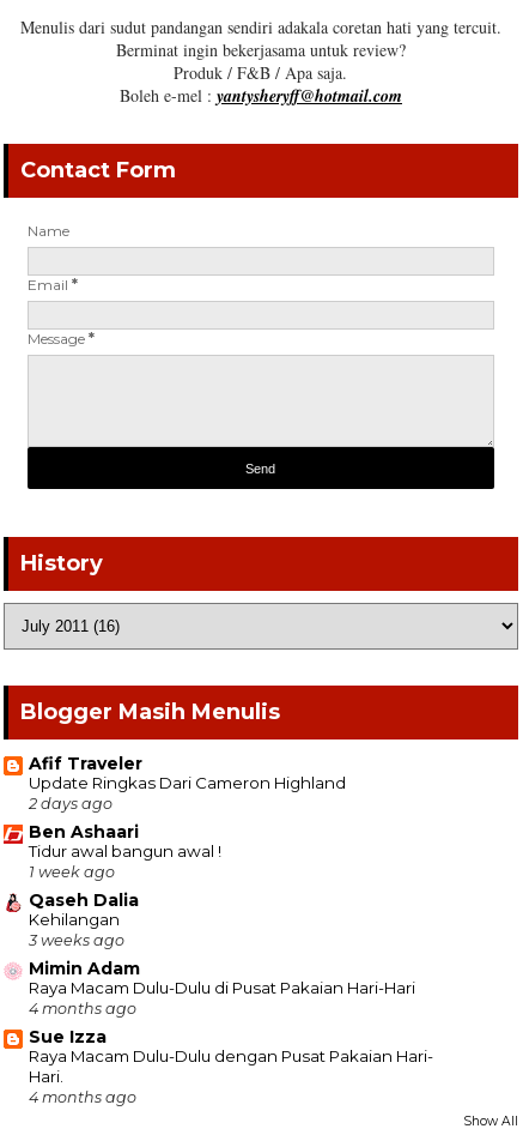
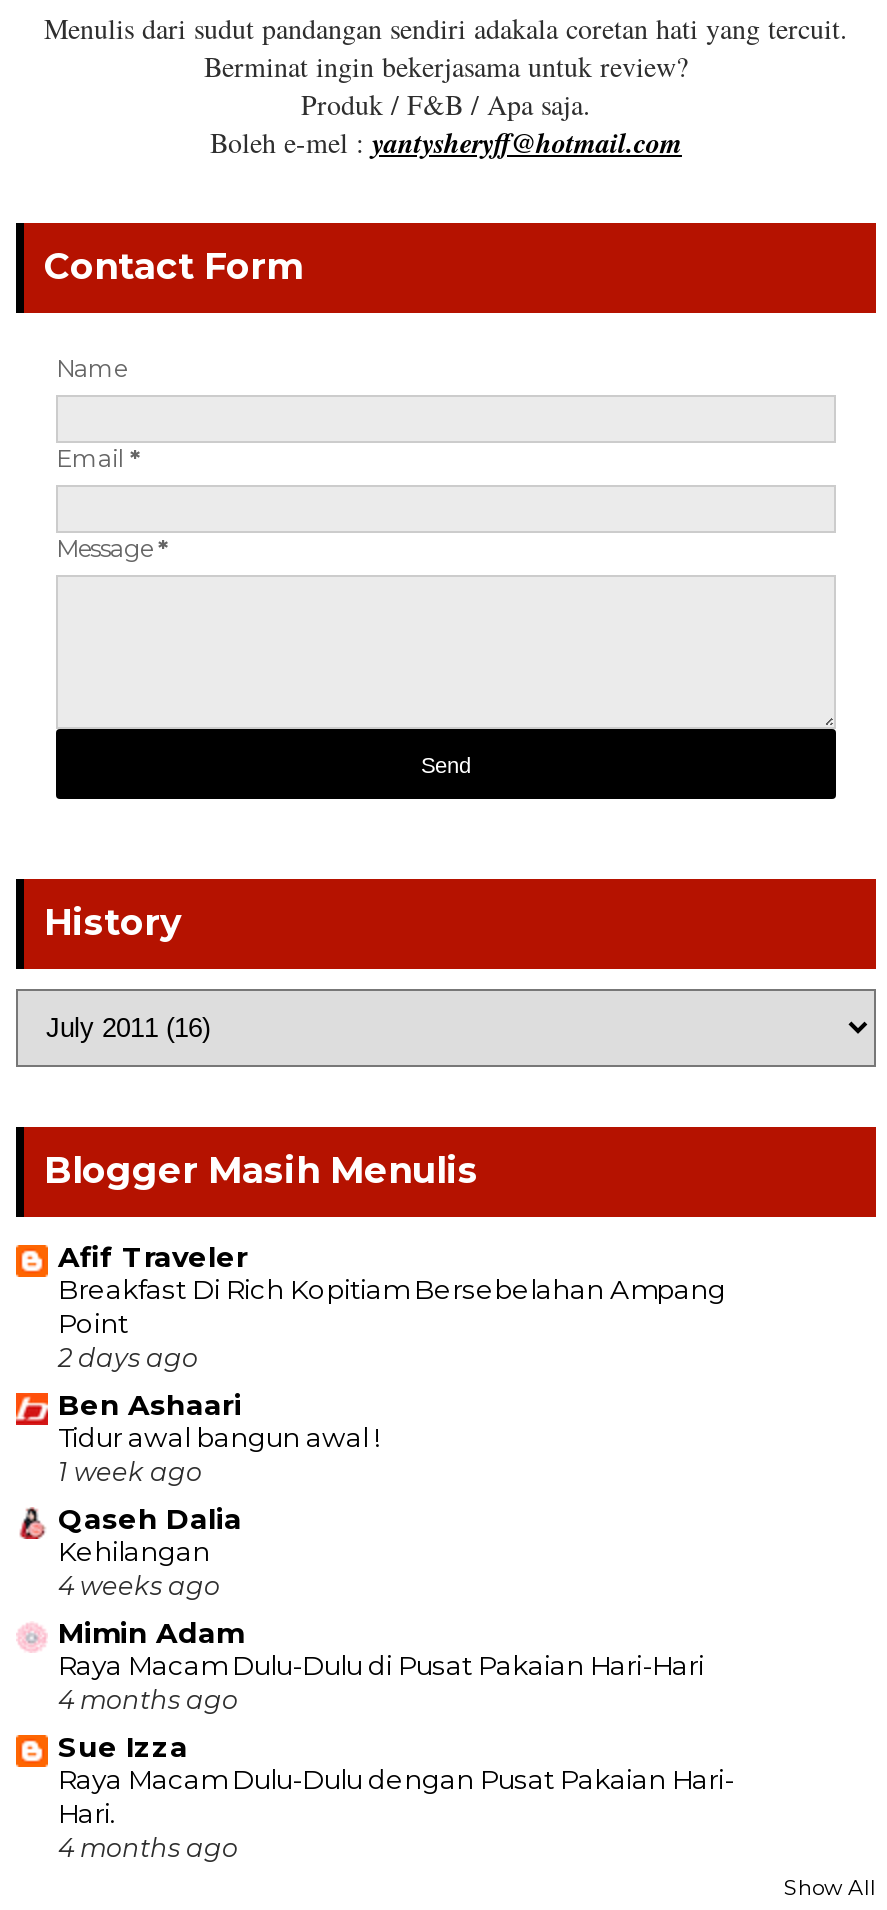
- Update Ringkas Dari Cameron Highland
+ Breakfast Di Rich Kopitiam Bersebelahan Ampang
+ Point

- 3 weeks ago
+ 4 weeks ago
